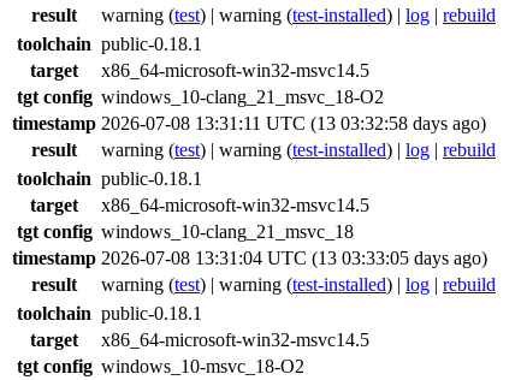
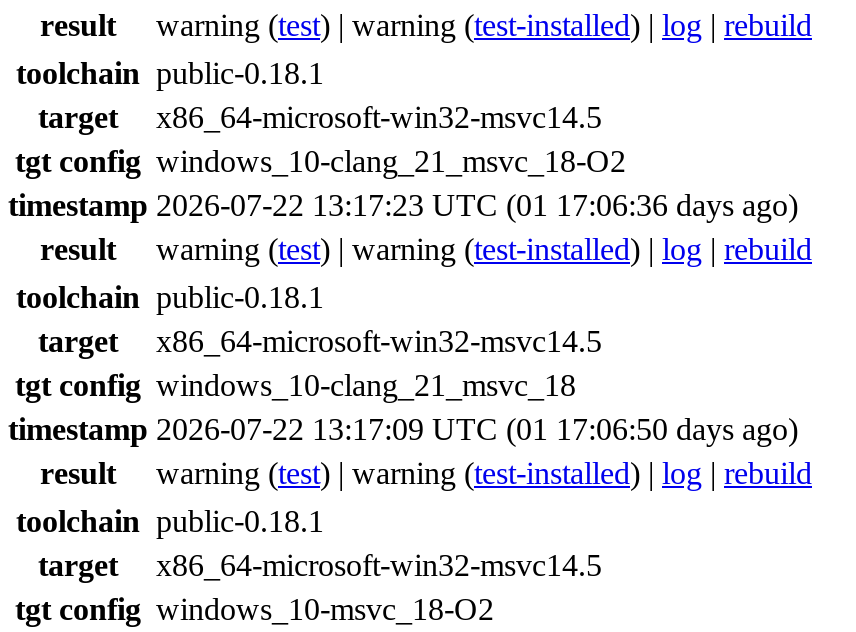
- timestamp 2026-07-08 13:31:11 UTC (13 03:32:58 days ago)
+ timestamp 2026-07-22 13:17:23 UTC (01 17:06:36 days ago)

- timestamp 2026-07-08 13:31:04 UTC (13 03:33:05 days ago)
+ timestamp 2026-07-22 13:17:09 UTC (01 17:06:50 days ago)
